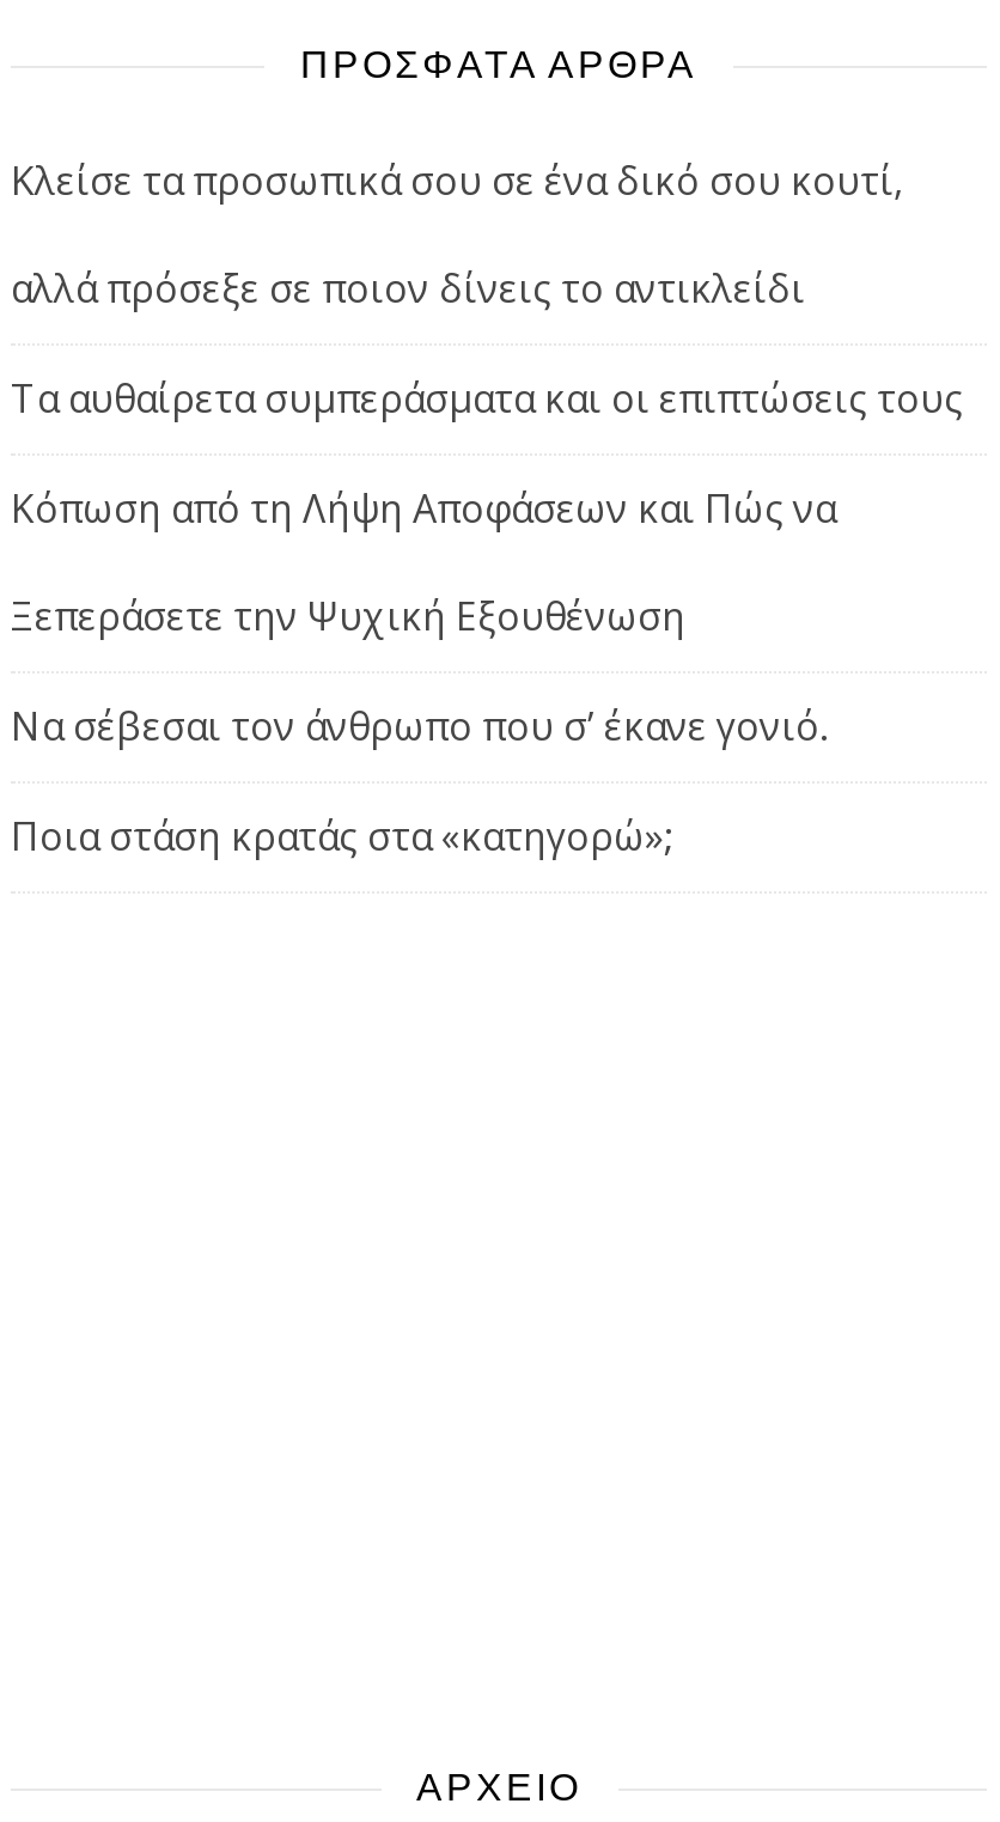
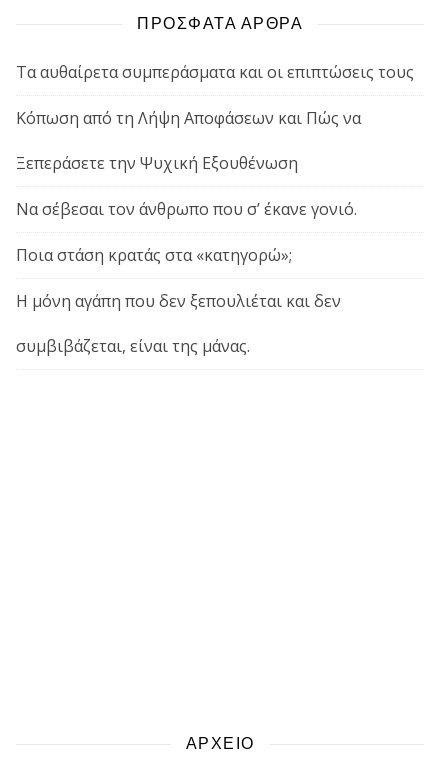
- Κλείσε τα προσωπικά σου σε ένα δικό σου κουτί,
- αλλά πρόσεξε σε ποιον δίνεις το αντικλείδι

moved up: Τα αυθαίρετα συμπεράσματα και οι επιπτώσεις τους | Κόπωση από τη Λήψη Αποφάσεων και Πώς να | Ξεπεράσετε την Ψυχική Εξουθένωση | Να σέβεσαι τον άνθρωπο που σ’ έκανε γονιό. | Ποια στάση κρατάς στα «κατηγορώ»;

+ Η μόνη αγάπη που δεν ξεπουλιέται και δεν
+ συμβιβάζεται, είναι της μάνας.
